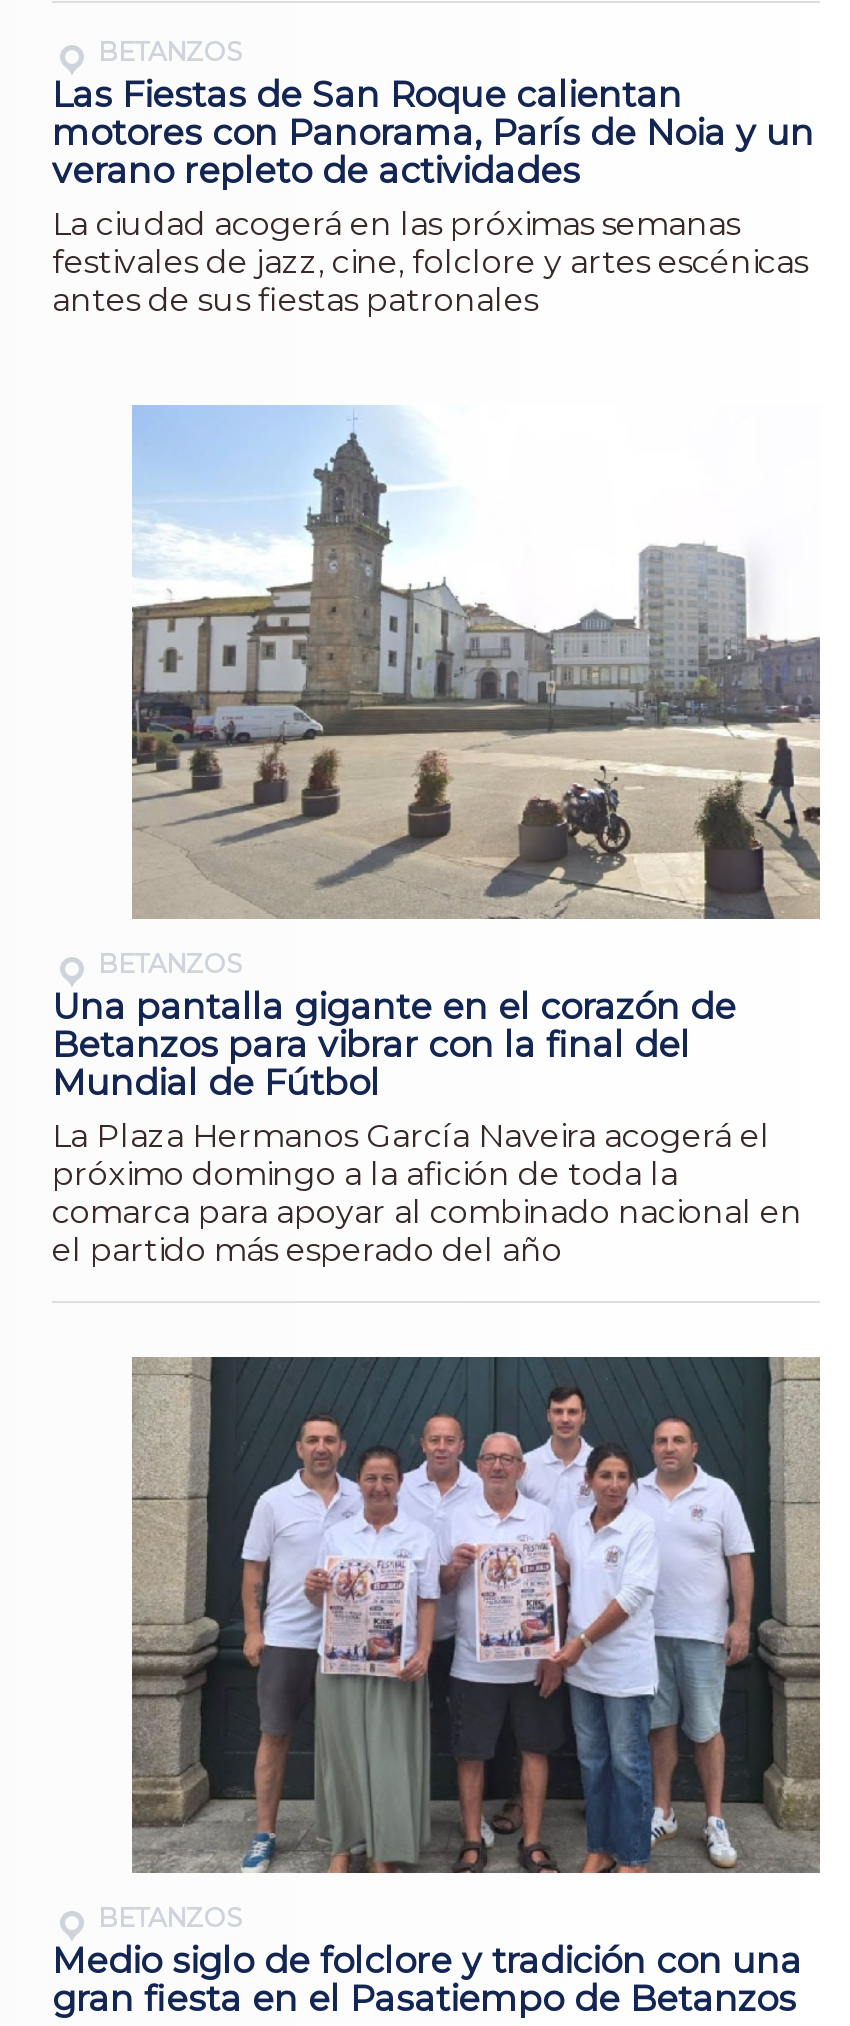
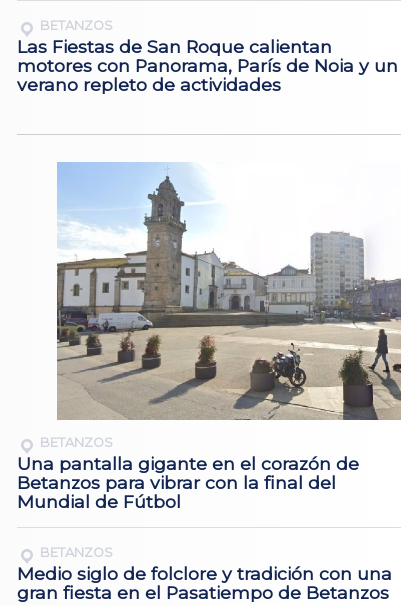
- La ciudad acogerá en las próximas semanas
- festivales de jazz, cine, folclore y artes escénicas
- antes de sus fiestas patronales

- La Plaza Hermanos García Naveira acogerá el
- próximo domingo a la afición de toda la
- comarca para apoyar al combinado nacional en
- el partido más esperado del año

- [image]
